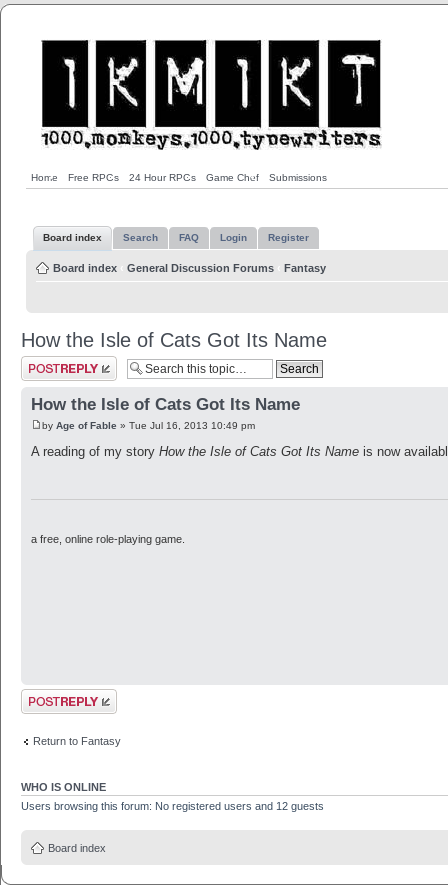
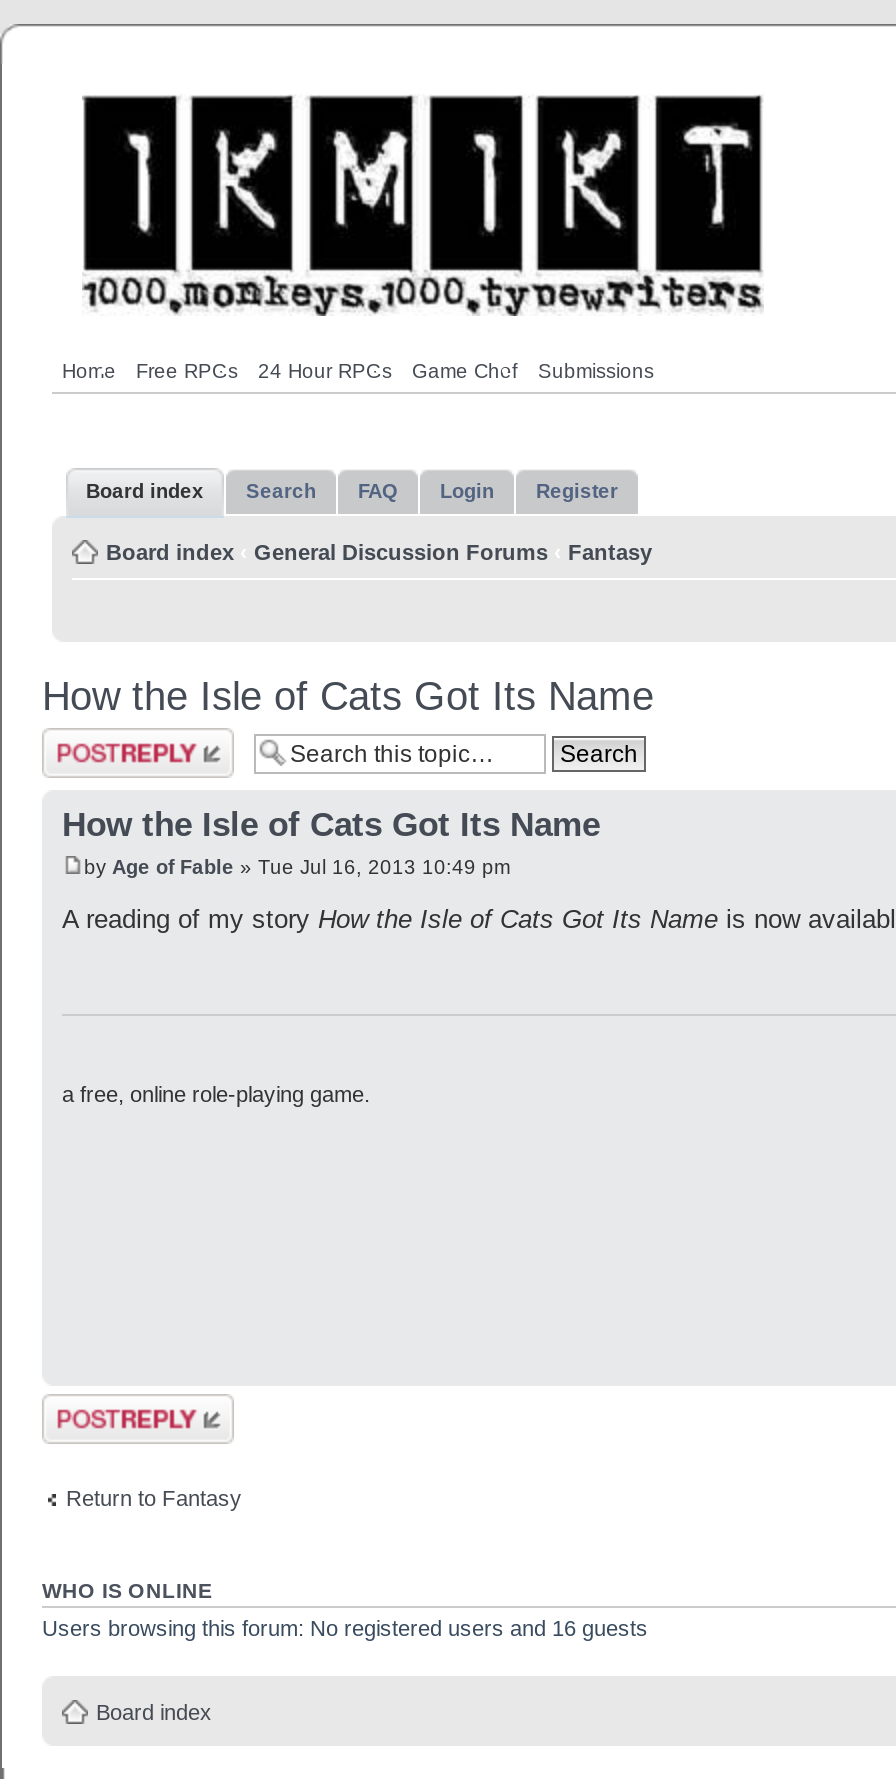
- Users browsing this forum: No registered users and 12 guests
+ Users browsing this forum: No registered users and 16 guests
